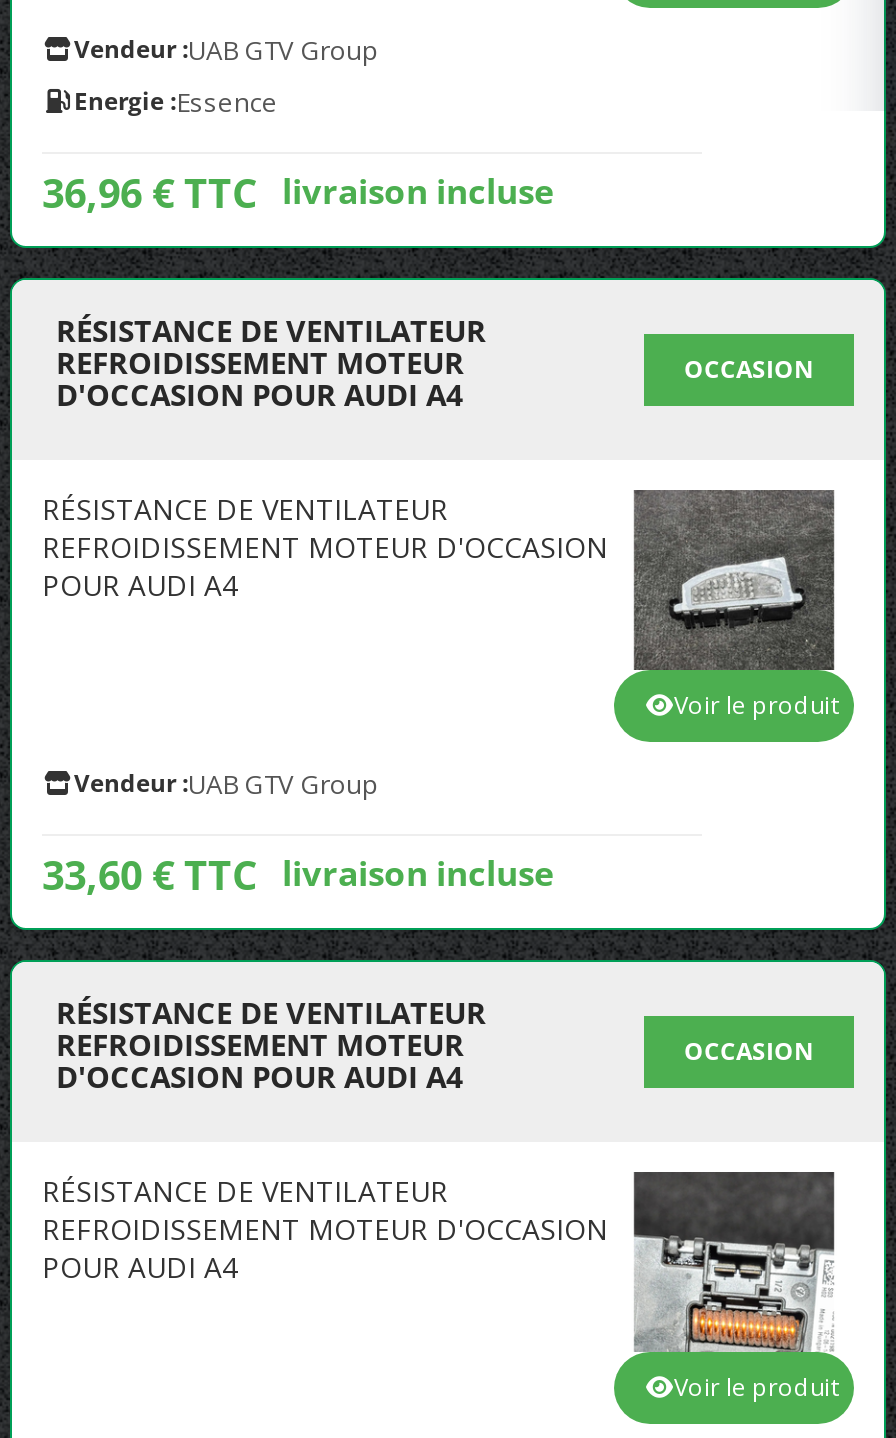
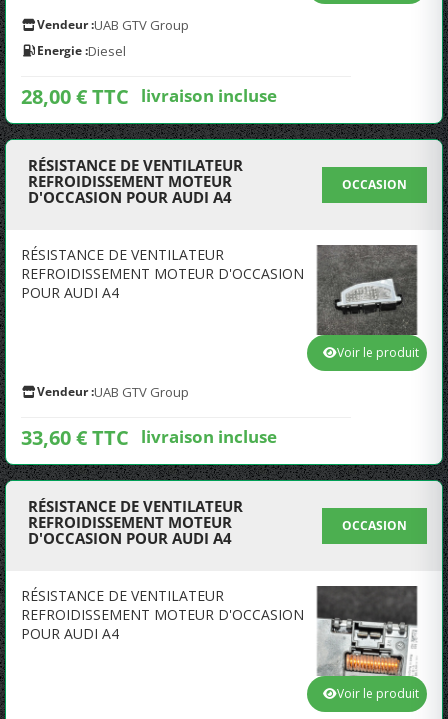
- Energie : Essence
+ Energie : Diesel

- 36,96 € TTC livraison incluse
+ 28,00 € TTC livraison incluse
